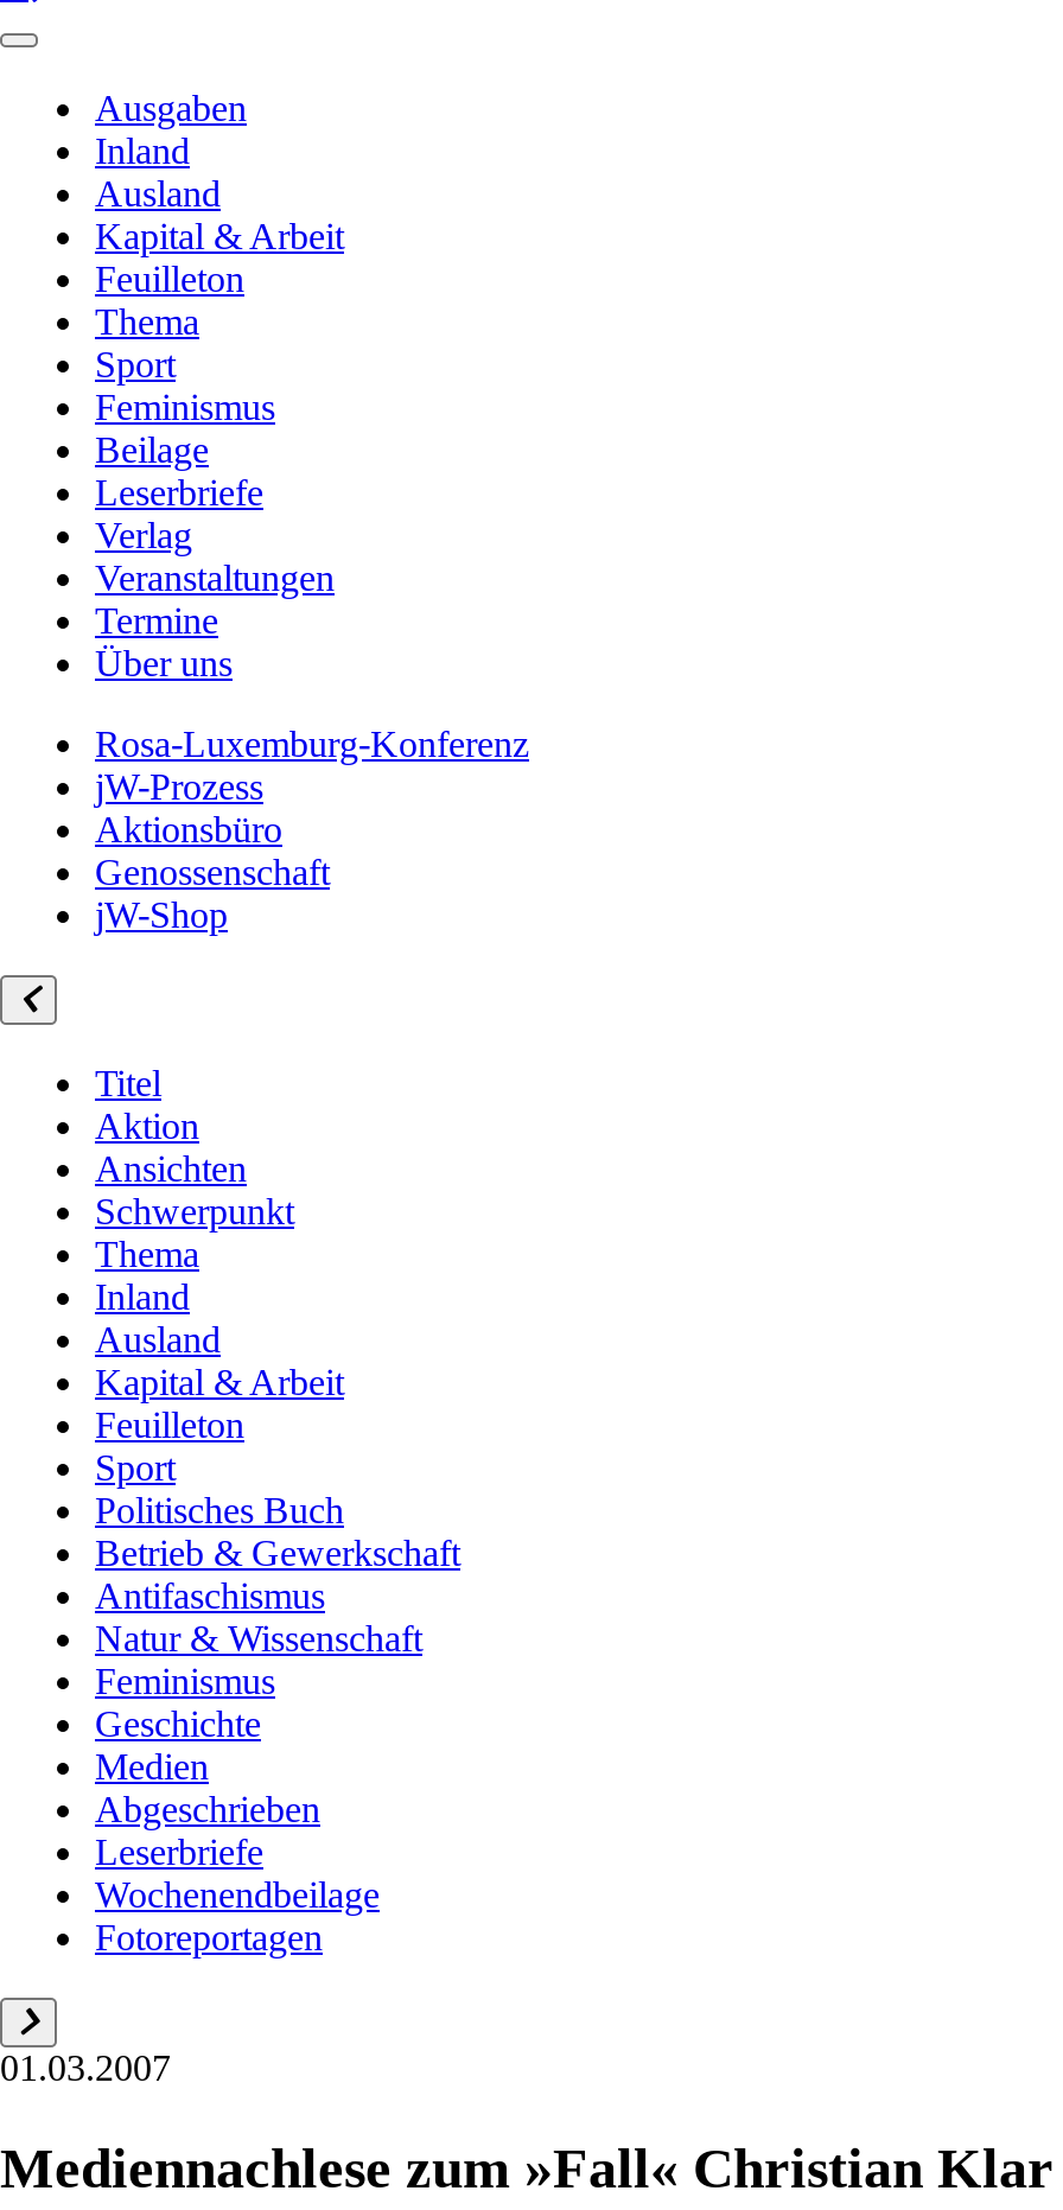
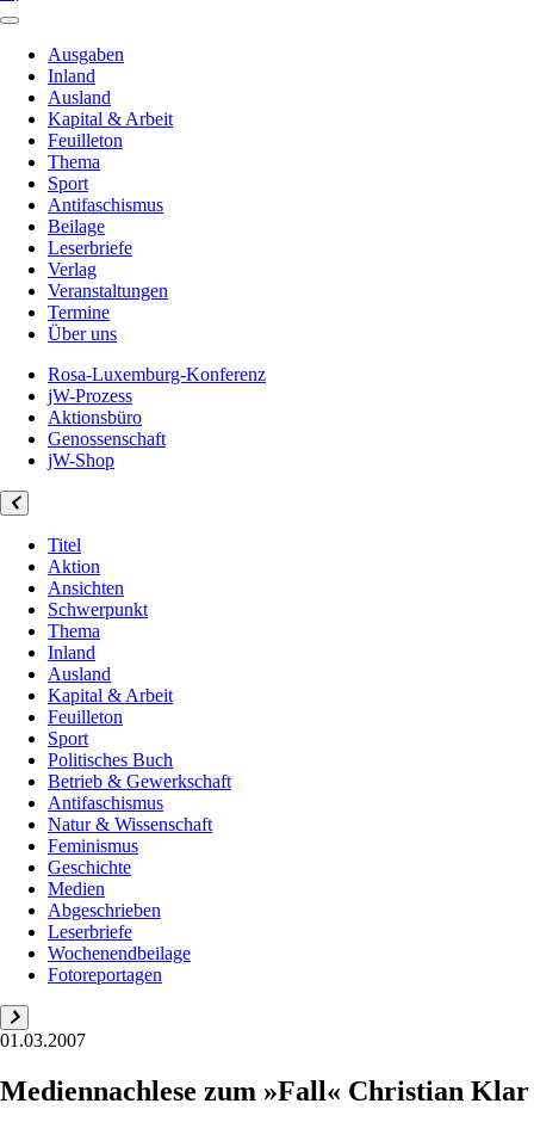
- Feminismus
+ Antifaschismus
